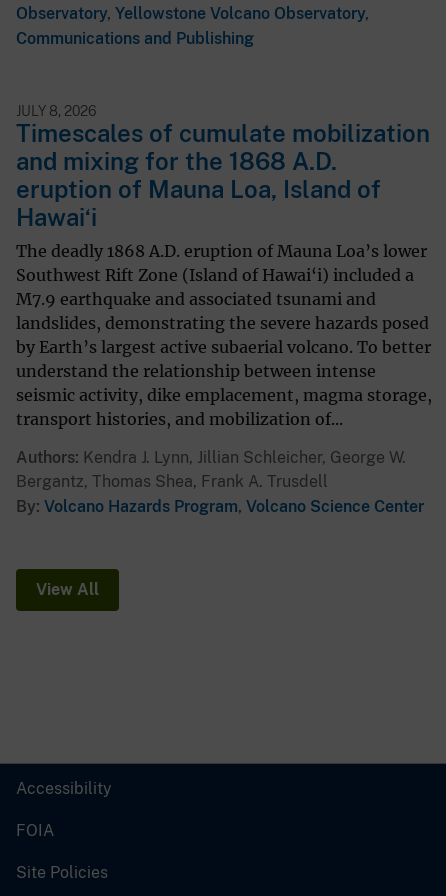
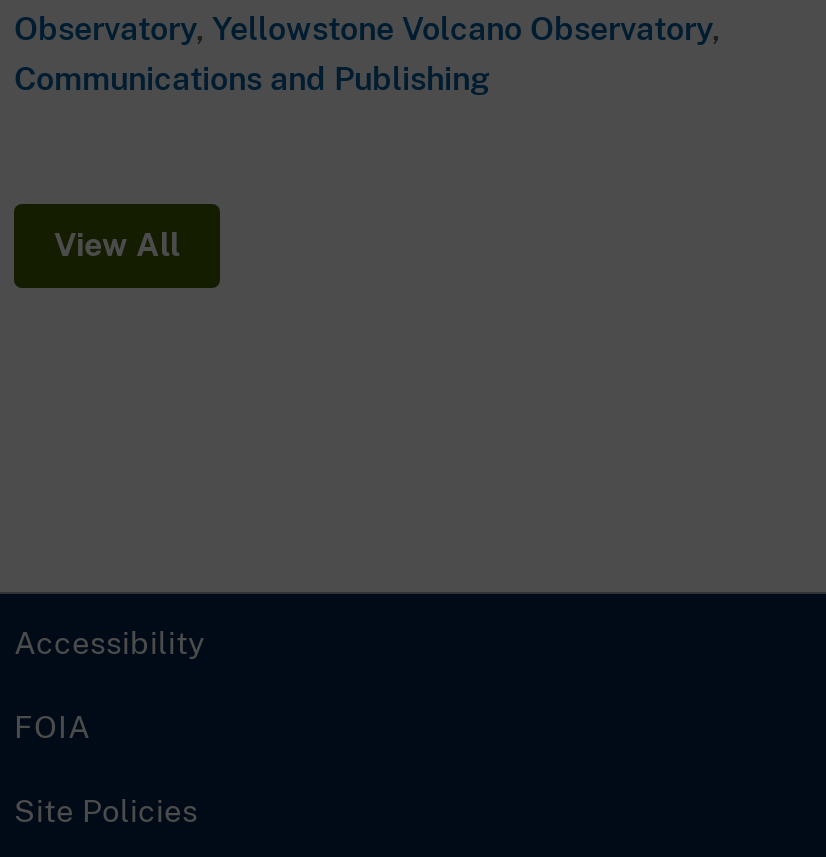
- JULY 8, 2026
- Timescales of cumulate mobilization
- and mixing for the 1868 A.D.
- eruption of Mauna Loa, Island of
- Hawai‘i
- The deadly 1868 A.D. eruption of Mauna Loa’s lower
- Southwest Rift Zone (Island of Hawai‘i) included a
- M7.9 earthquake and associated tsunami and
- landslides, demonstrating the severe hazards posed
- by Earth’s largest active subaerial volcano. To better
- understand the relationship between intense
- seismic activity, dike emplacement, magma storage,
- transport histories, and mobilization of...
- Authors Kendra J. Lynn, Jillian Schleicher, George W.
- Bergantz, Thomas Shea, Frank A. Trusdell
- By Volcano Hazards Program, Volcano Science Center
